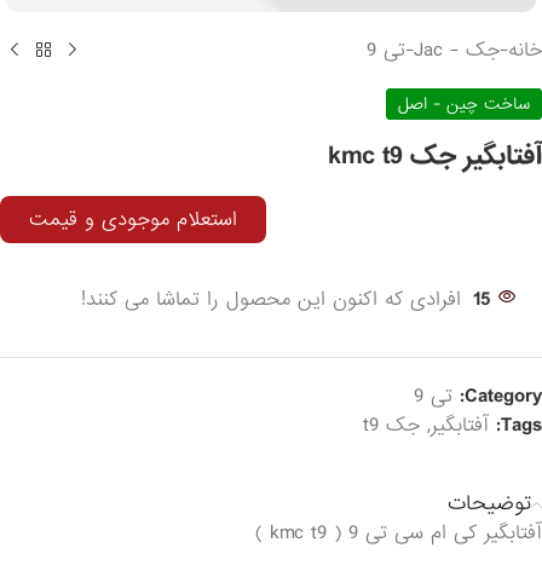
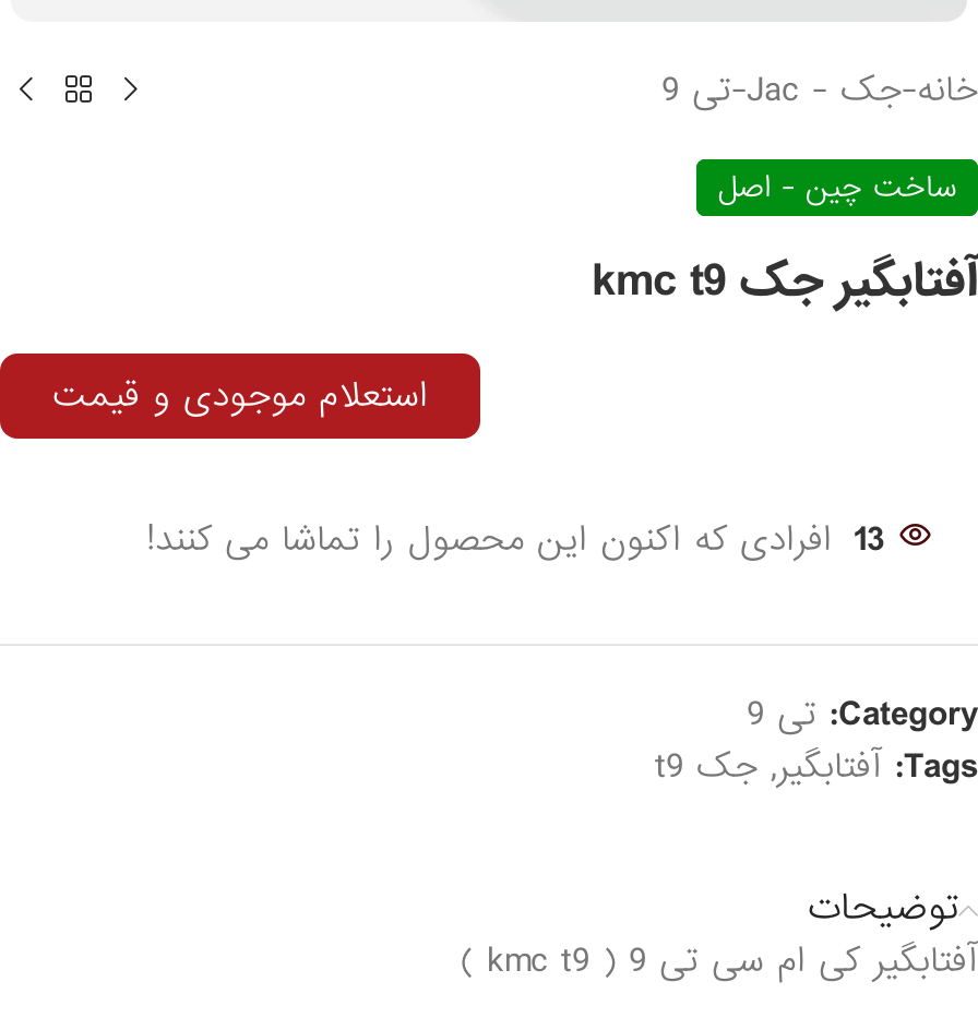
- 15 افرادی که اکنون این محصول را تماشا می کنند!
+ 13 افرادی که اکنون این محصول را تماشا می کنند!
